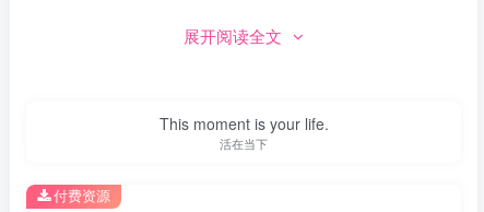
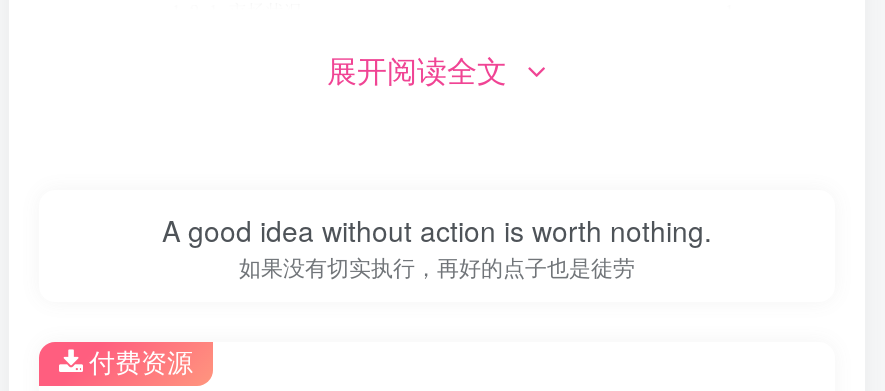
- This moment is your life.
- 活在当下
+ A good idea without action is worth nothing.
+ 如果没有切实执行，再好的点子也是徒劳
